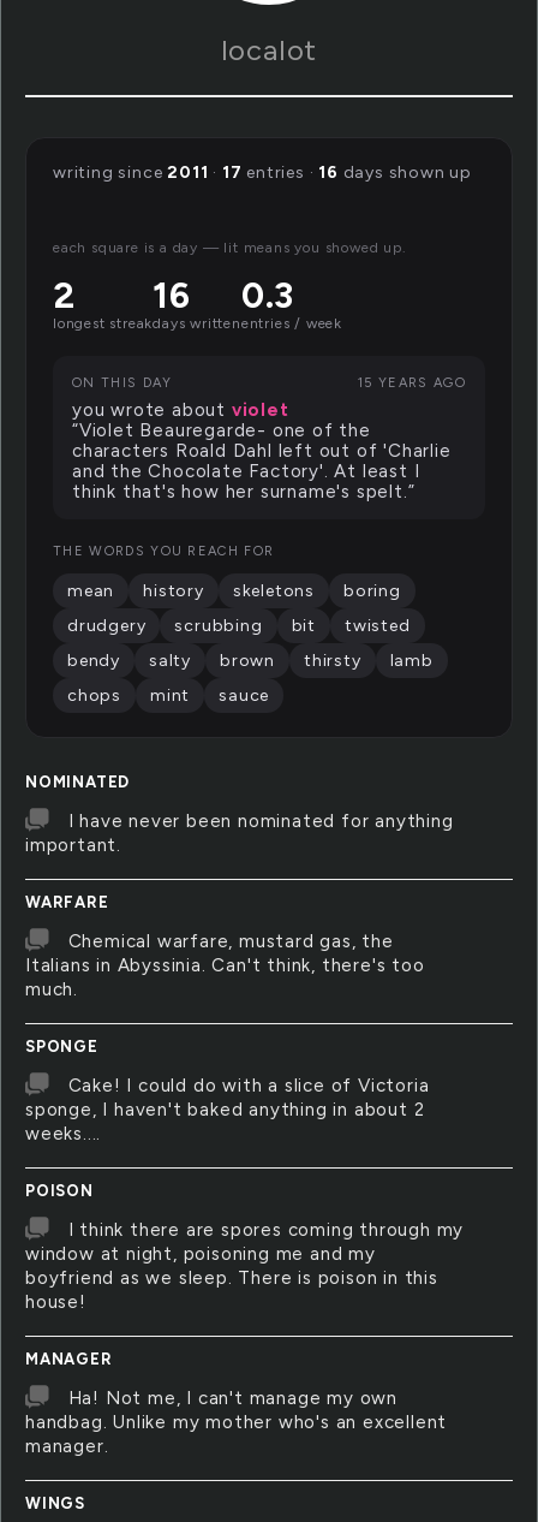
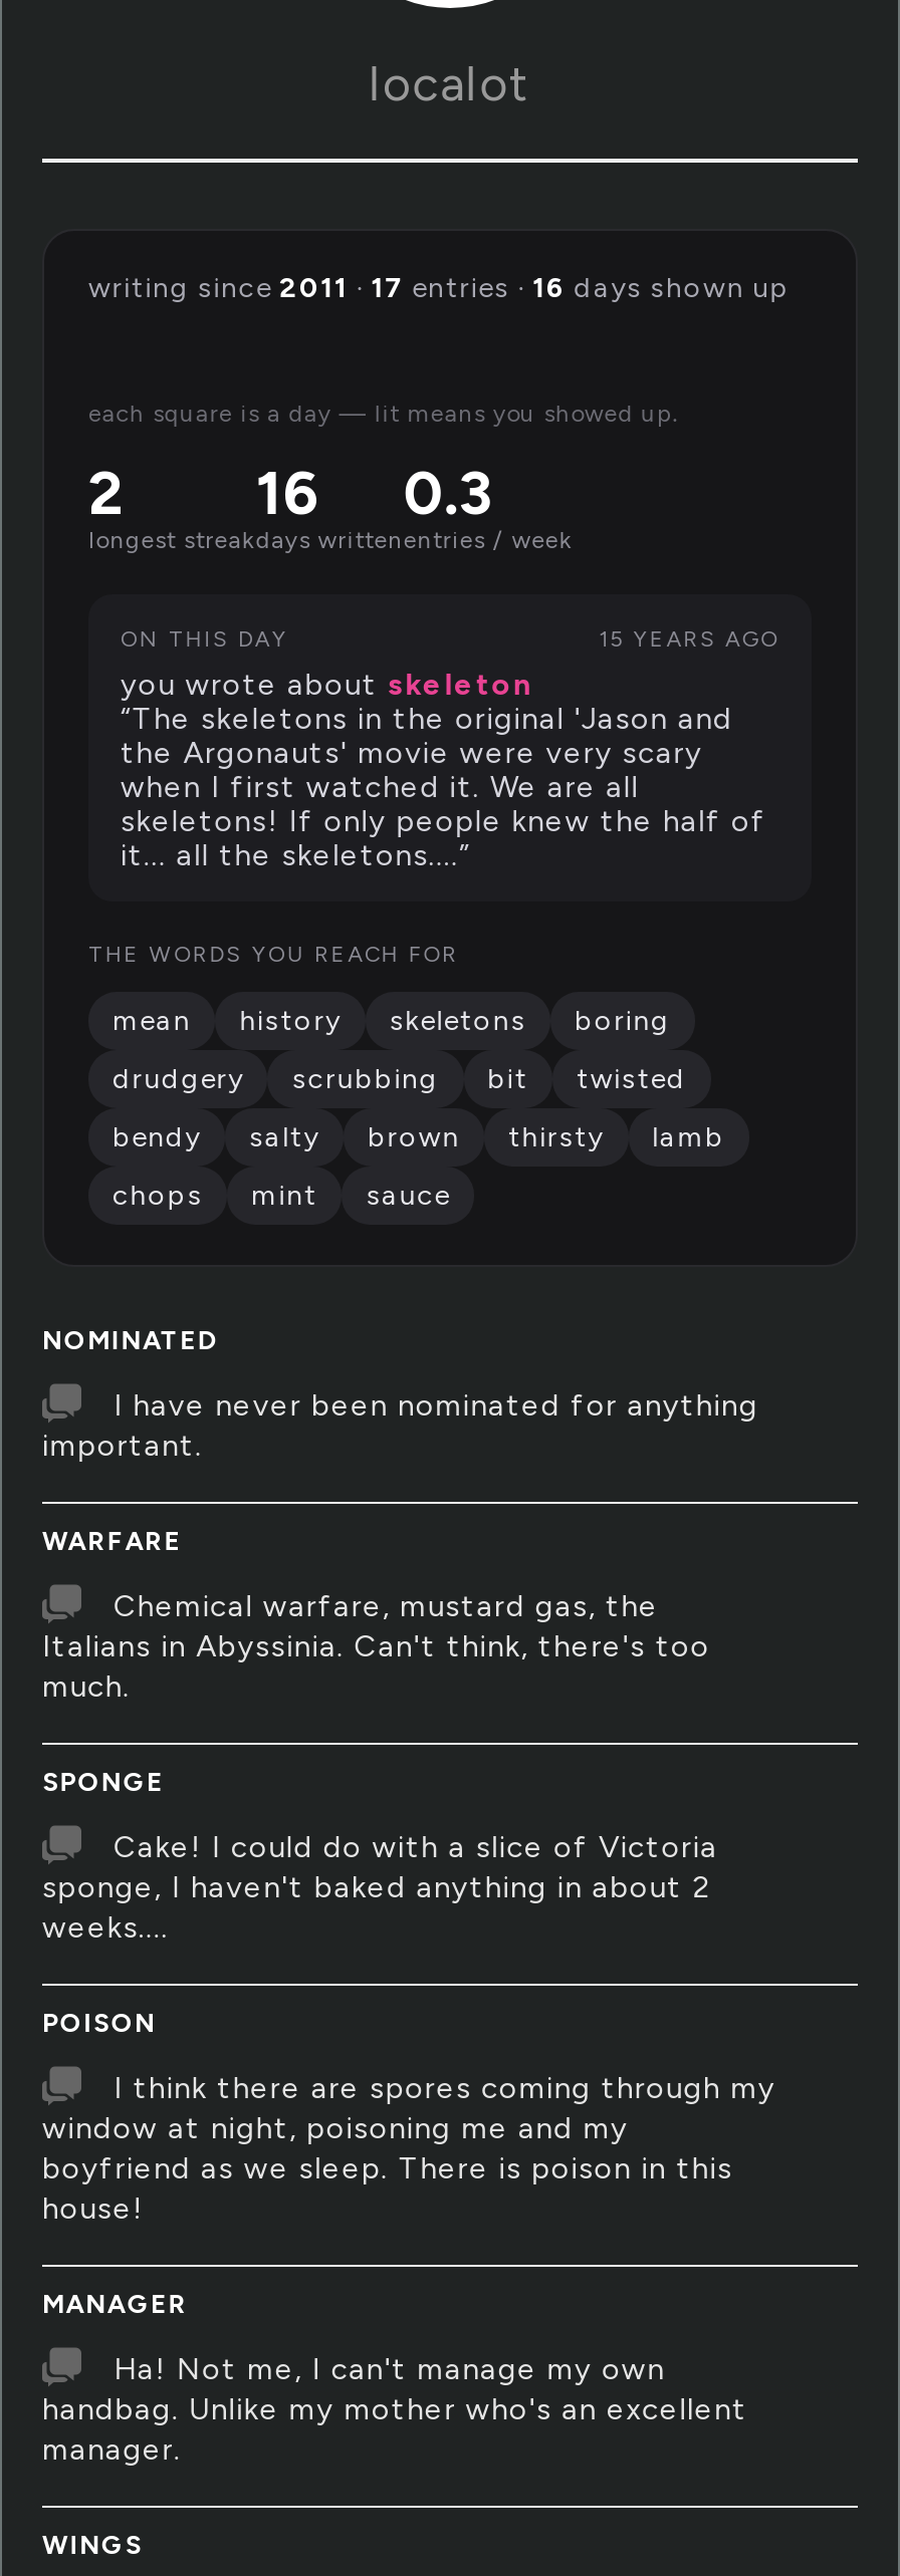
- you wrote about violet
- “Violet Beauregarde- one of the
- characters Roald Dahl left out of 'Charlie
- and the Chocolate Factory'. At least I
- think that's how her surname's spelt.”
+ you wrote about skeleton
+ “The skeletons in the original 'Jason and
+ the Argonauts' movie were very scary
+ when I first watched it. We are all
+ skeletons! If only people knew the half of
+ it... all the skeletons....”
